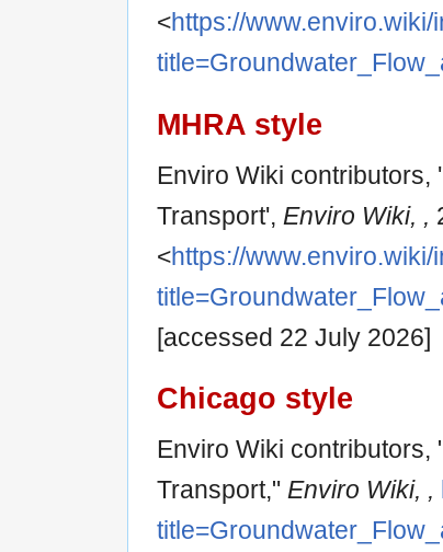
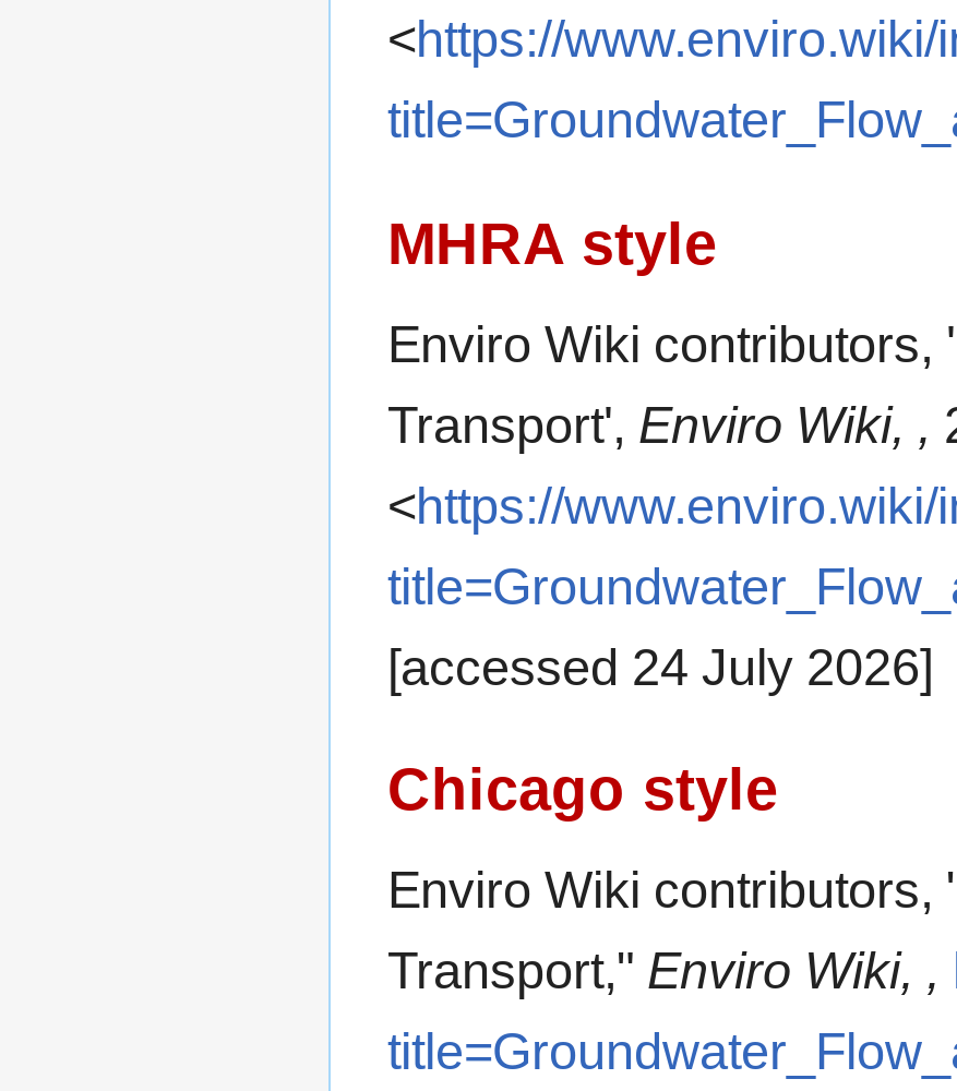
- [accessed 22 July 2026]
+ [accessed 24 July 2026]
